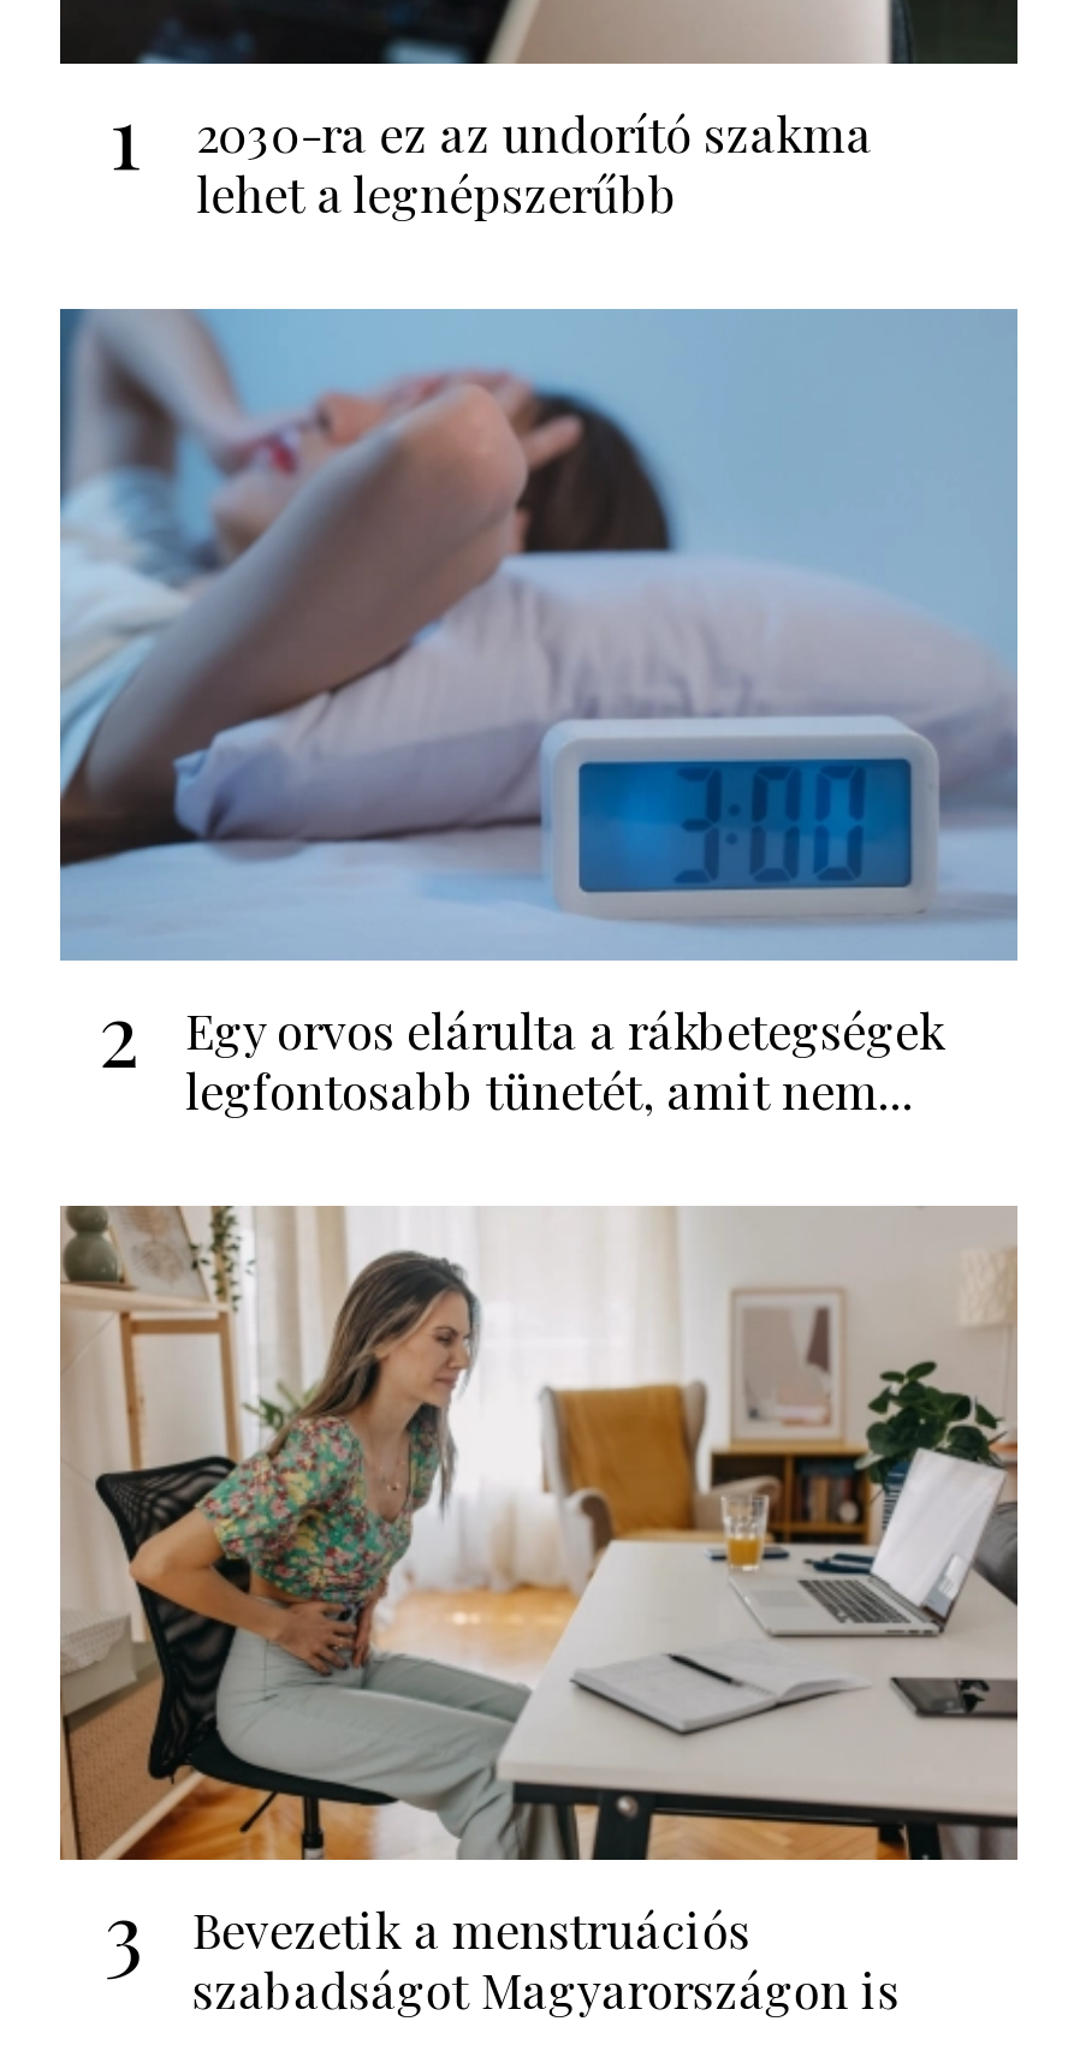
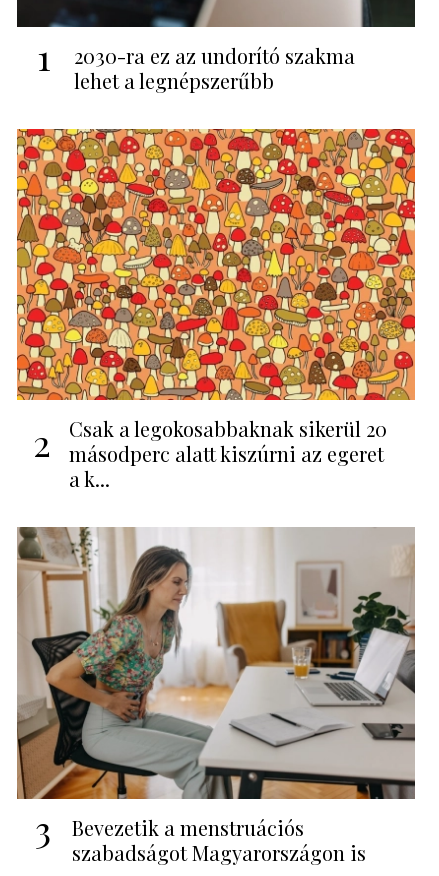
- [image]
- Egy orvos elárulta a rákbetegségek
- legfontosabb tünetét, amit nem...
+ [image]
+ Csak a legokosabbaknak sikerül 20
+ másodperc alatt kiszúrni az egeret
+ a k...
